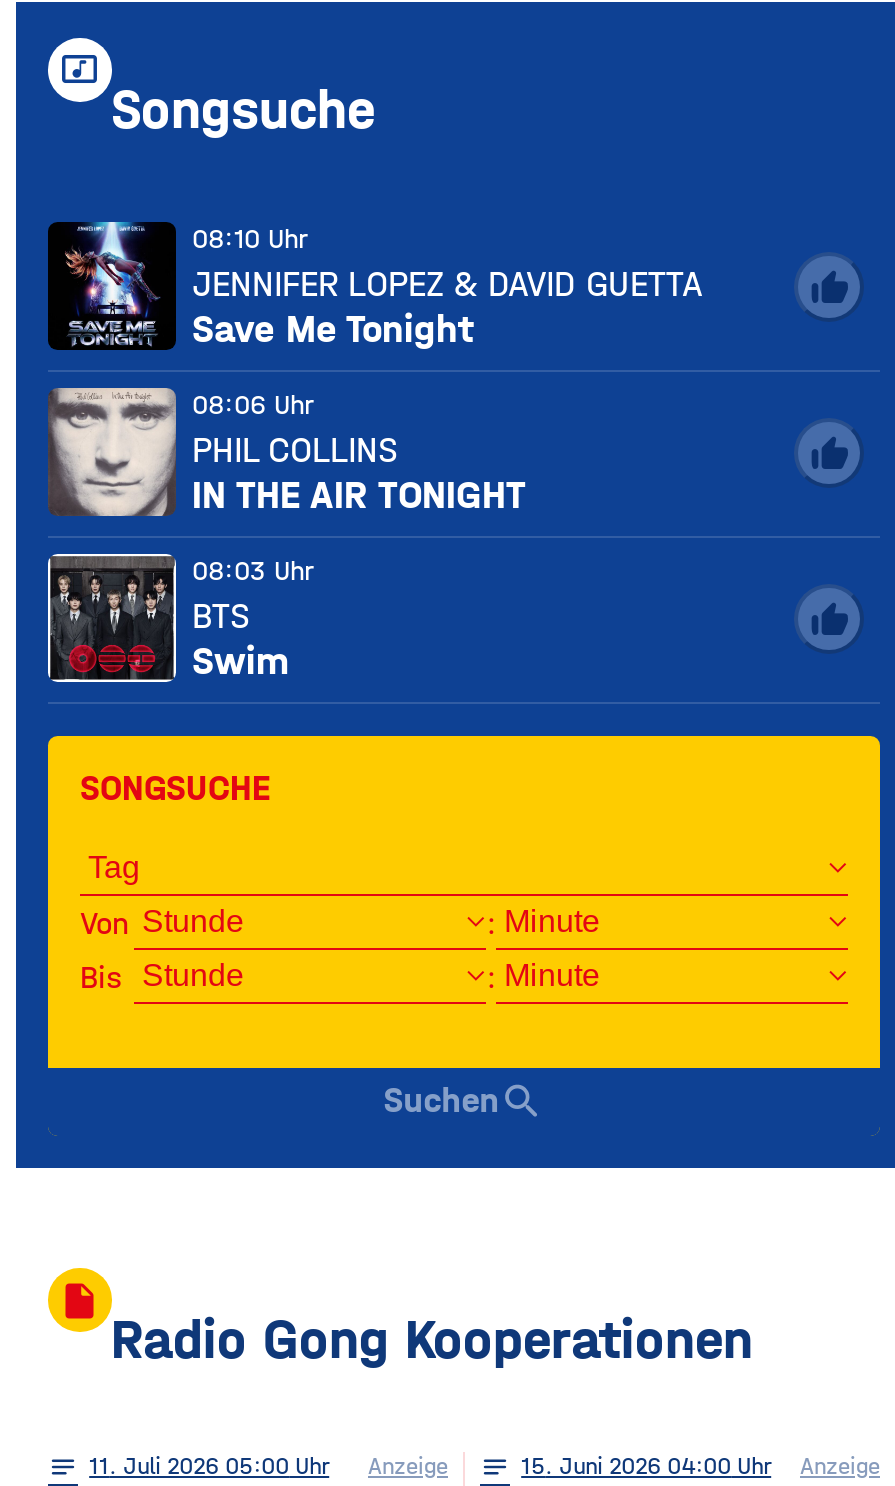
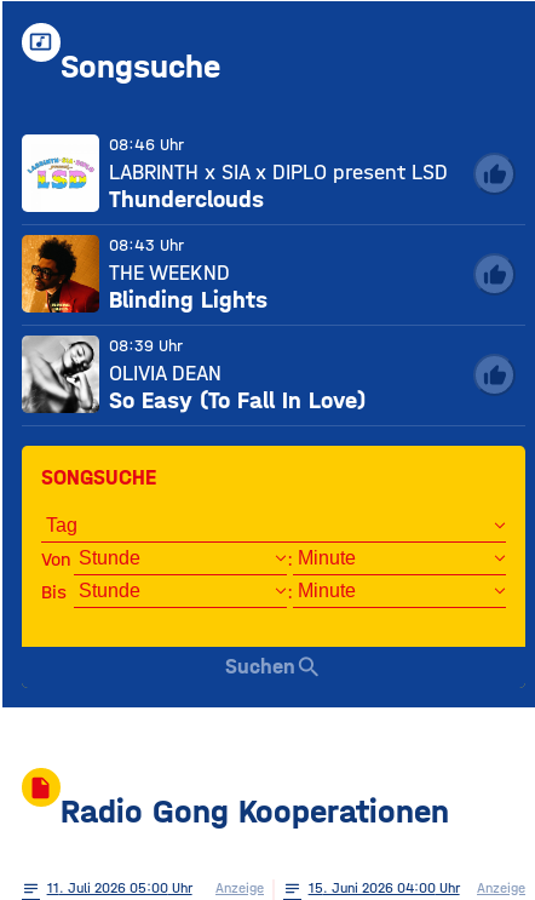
- [image]
- 08:10 Uhr
- JENNIFER LOPEZ & DAVID GUETTA
- Save Me Tonight
+ [image]
+ 08:46 Uhr
+ LABRINTH x SIA x DIPLO present LSD
+ Thunderclouds

- [image]
- 08:06 Uhr
- PHIL COLLINS
- IN THE AIR TONIGHT
+ [image]
+ 08:43 Uhr
+ THE WEEKND
+ Blinding Lights

- [image]
- 08:03 Uhr
- BTS
- Swim
+ [image]
+ 08:39 Uhr
+ OLIVIA DEAN
+ So Easy (To Fall In Love)
